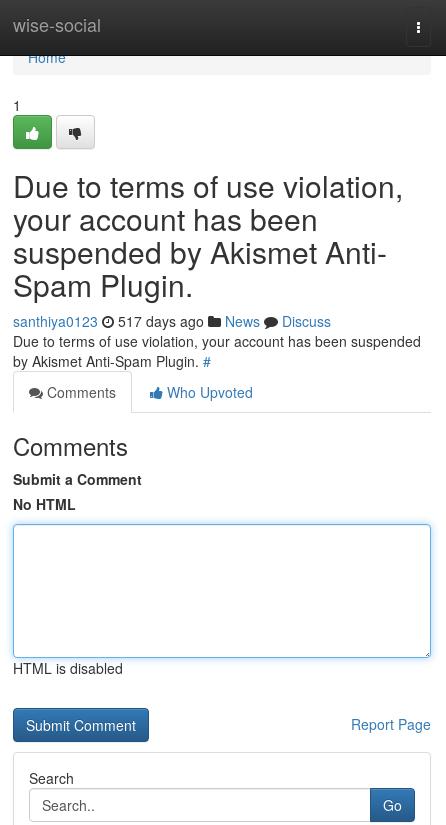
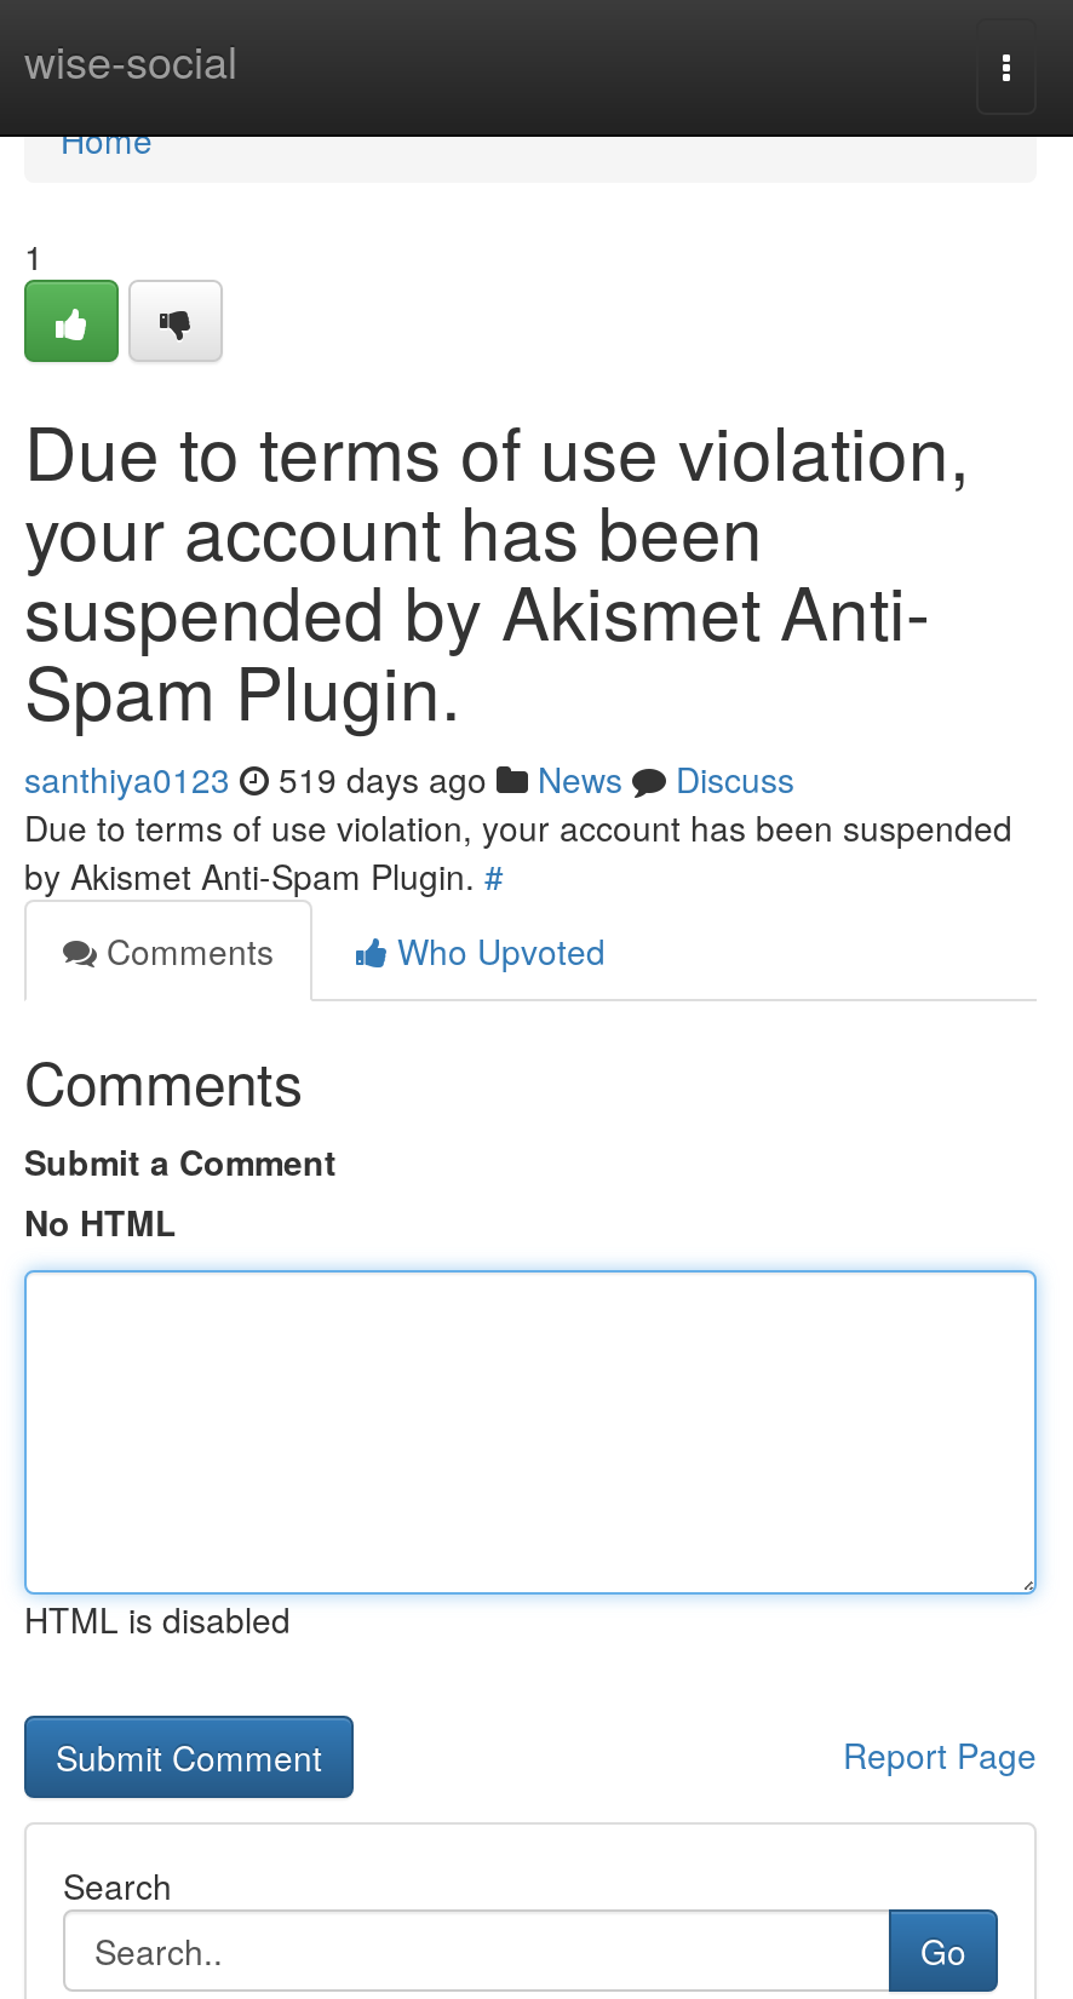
- santhiya0123 517 days ago News Discuss
+ santhiya0123 519 days ago News Discuss
